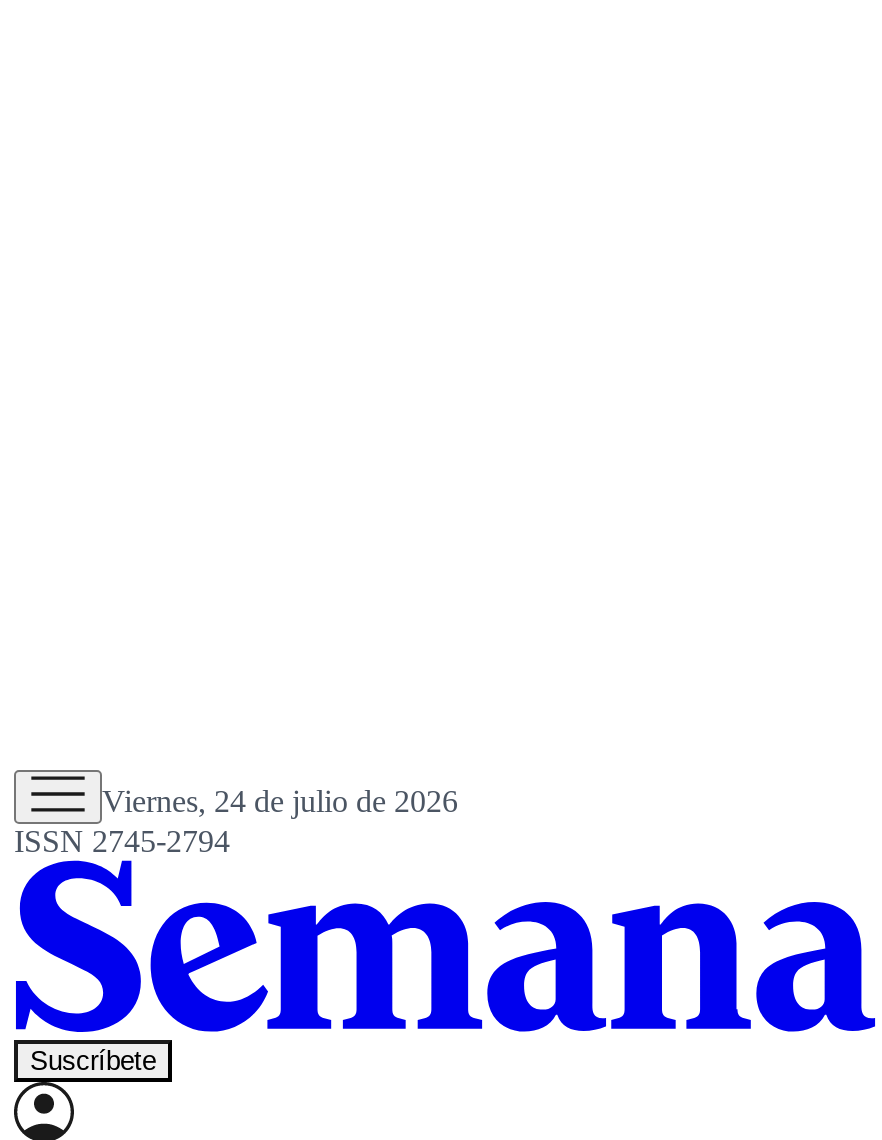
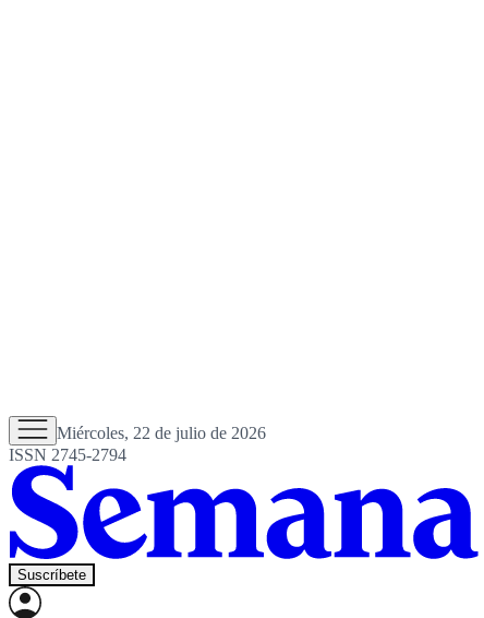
- Viernes, 24 de julio de 2026
+ Miércoles, 22 de julio de 2026
